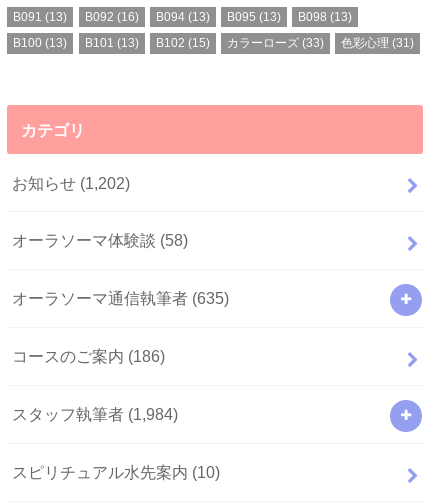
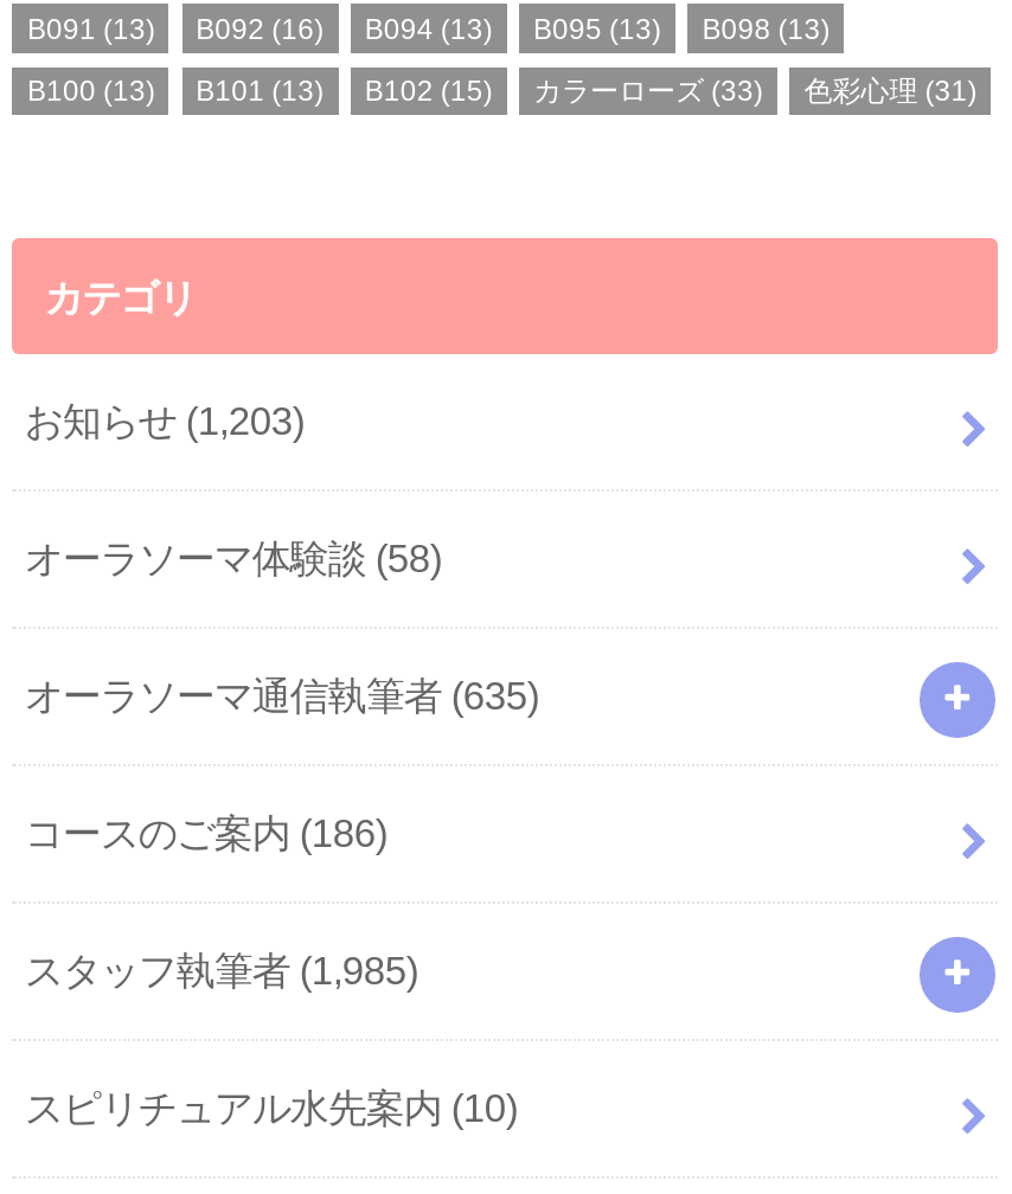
- お知らせ(1,202)
+ お知らせ(1,203)

- スタッフ執筆者(1,984)
+ スタッフ執筆者(1,985)
